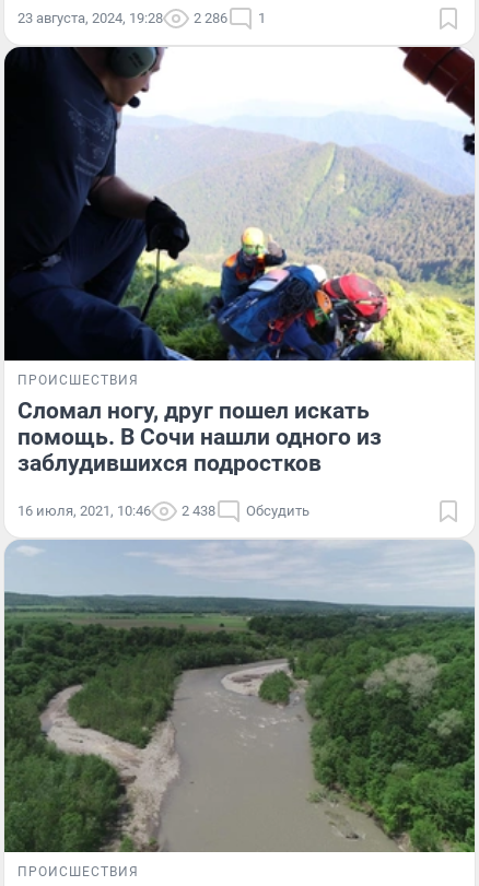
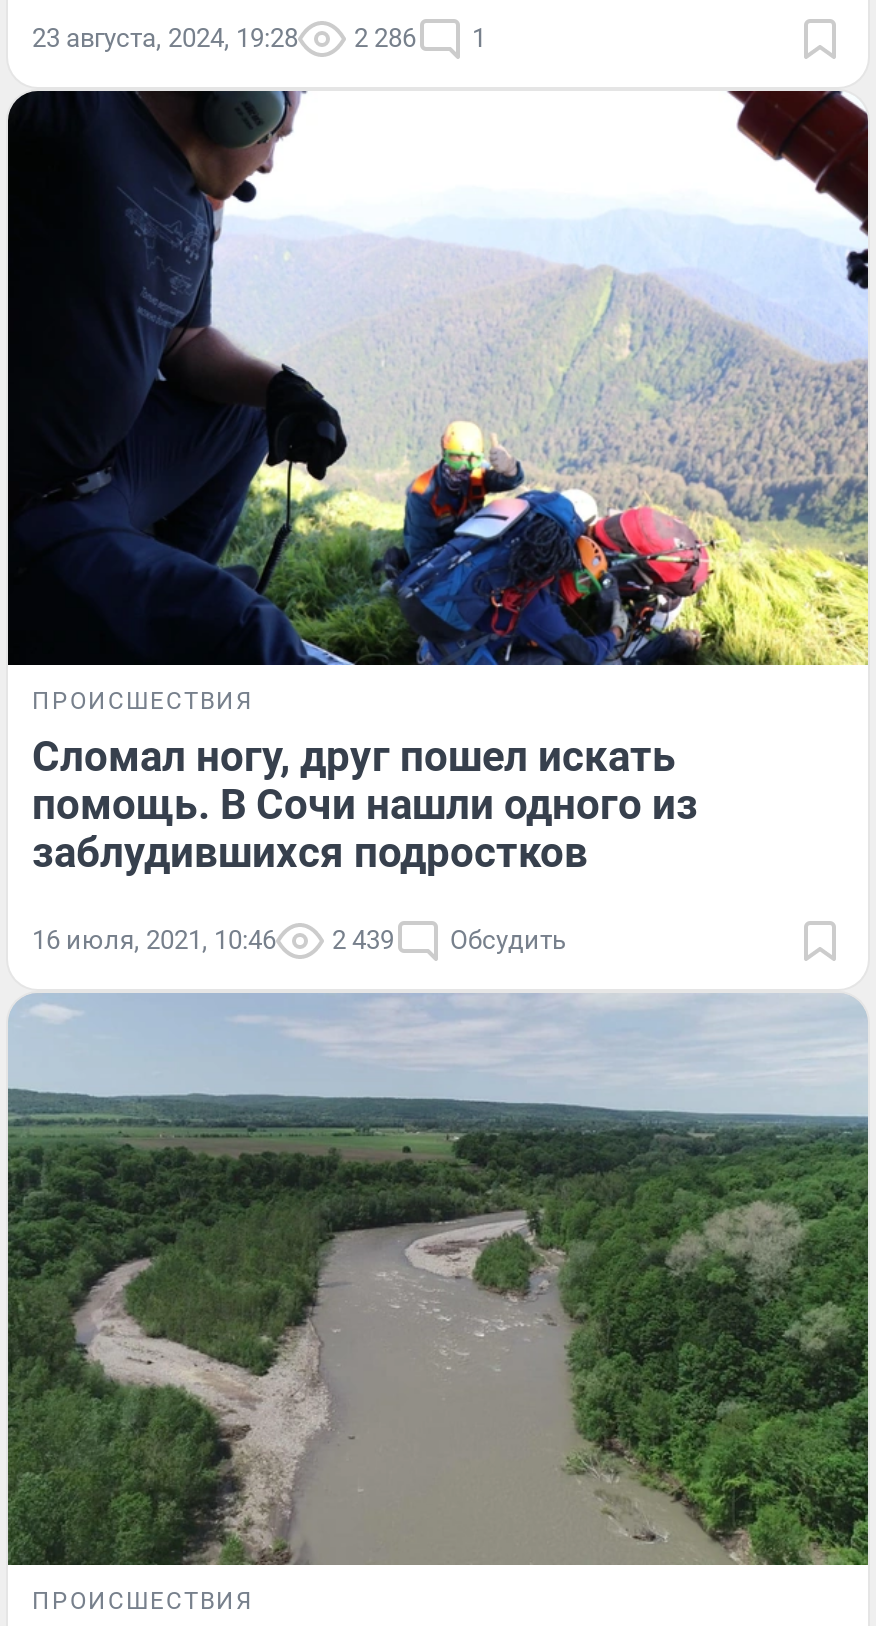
- 16 июля, 2021, 10:46 2 438 Обсудить
+ 16 июля, 2021, 10:46 2 439 Обсудить
